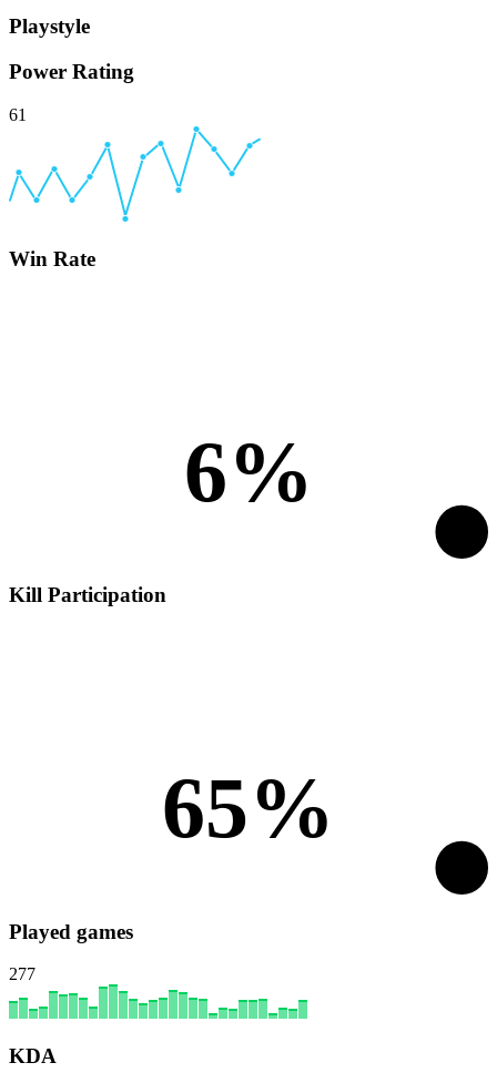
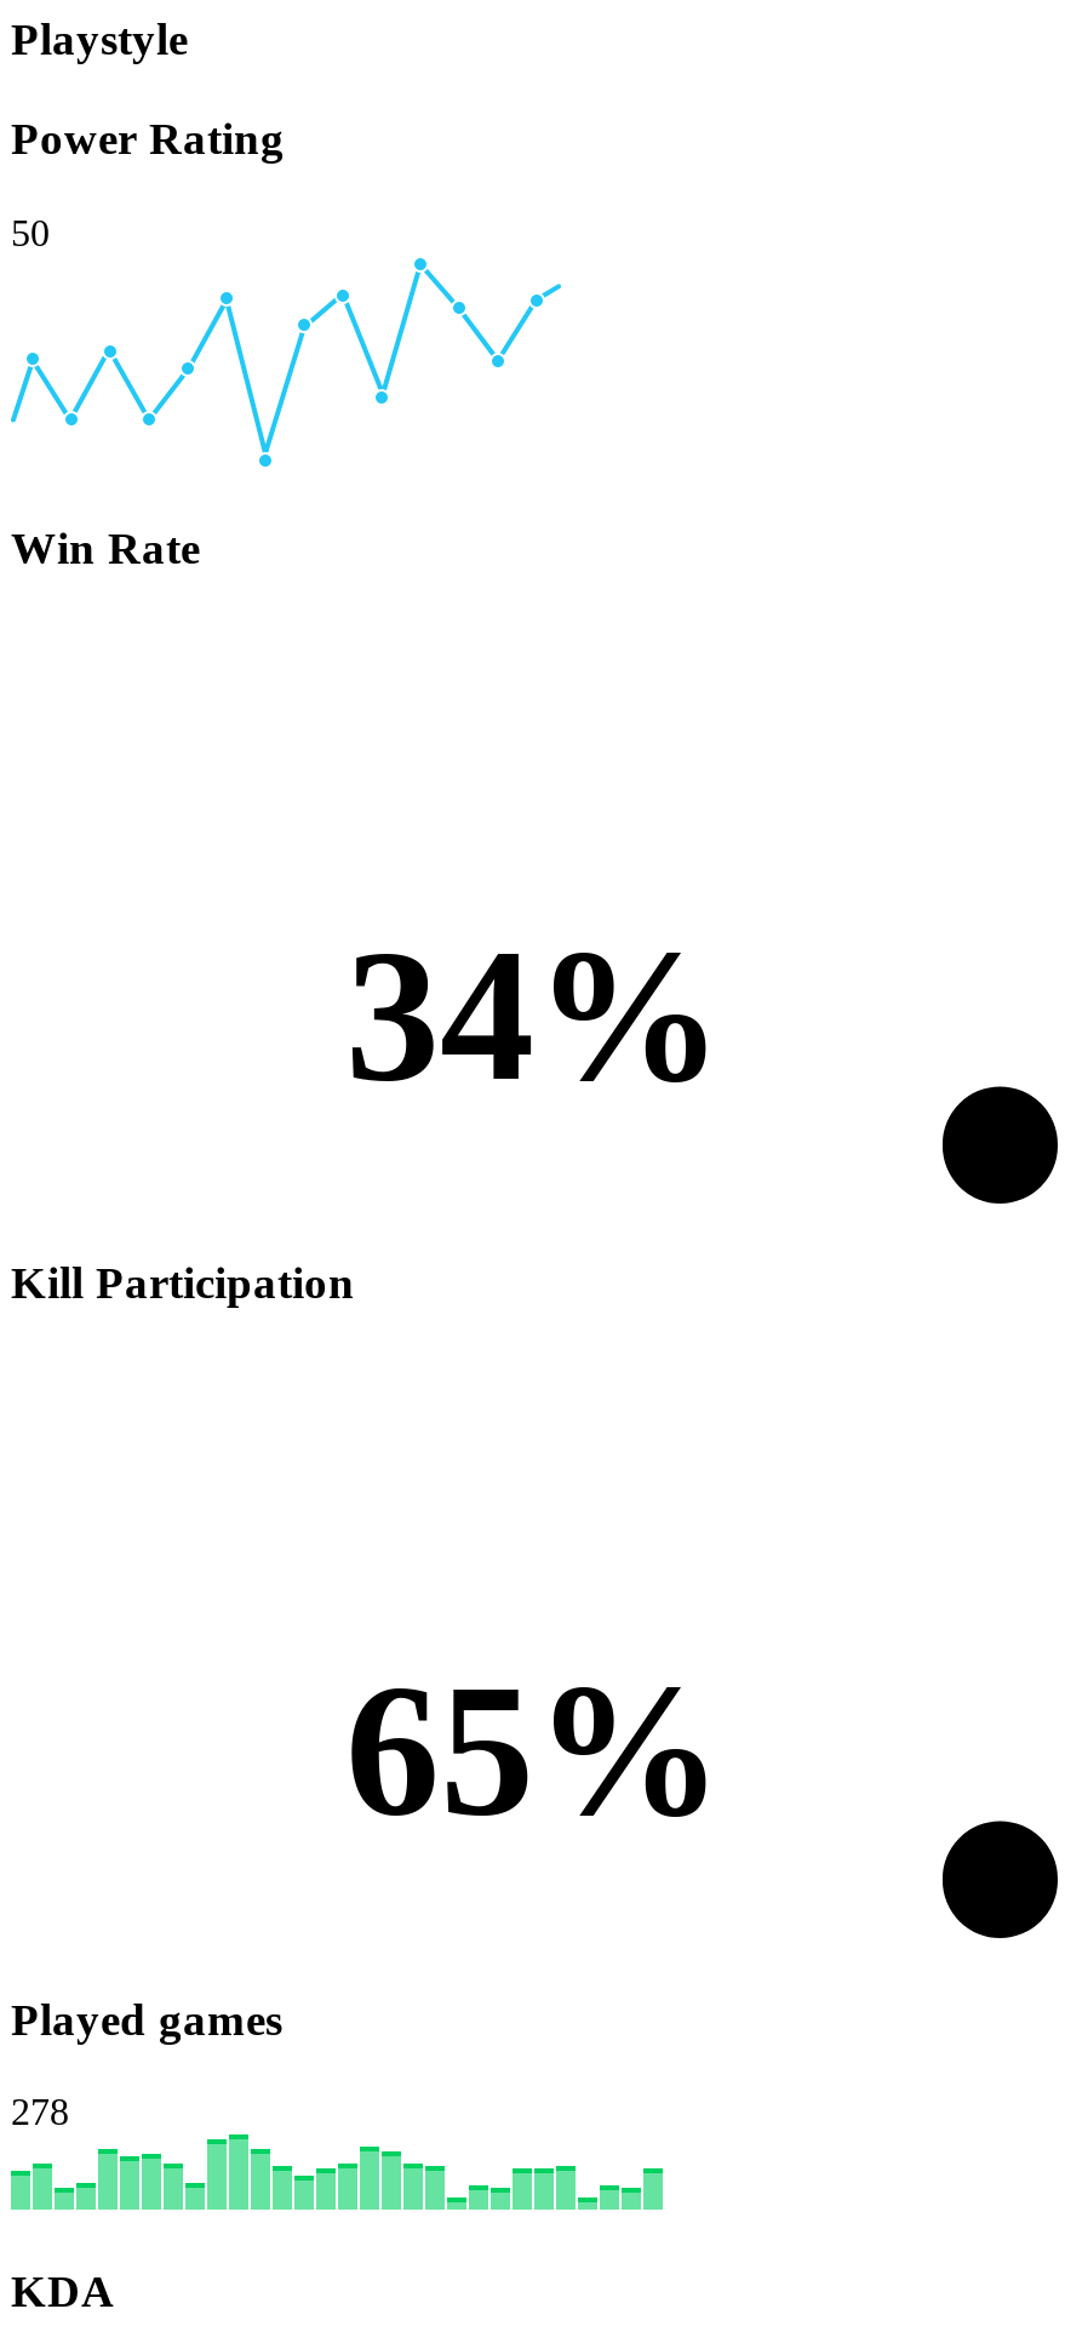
- 61
+ 50

- 6%
+ 34%

- 277
+ 278
